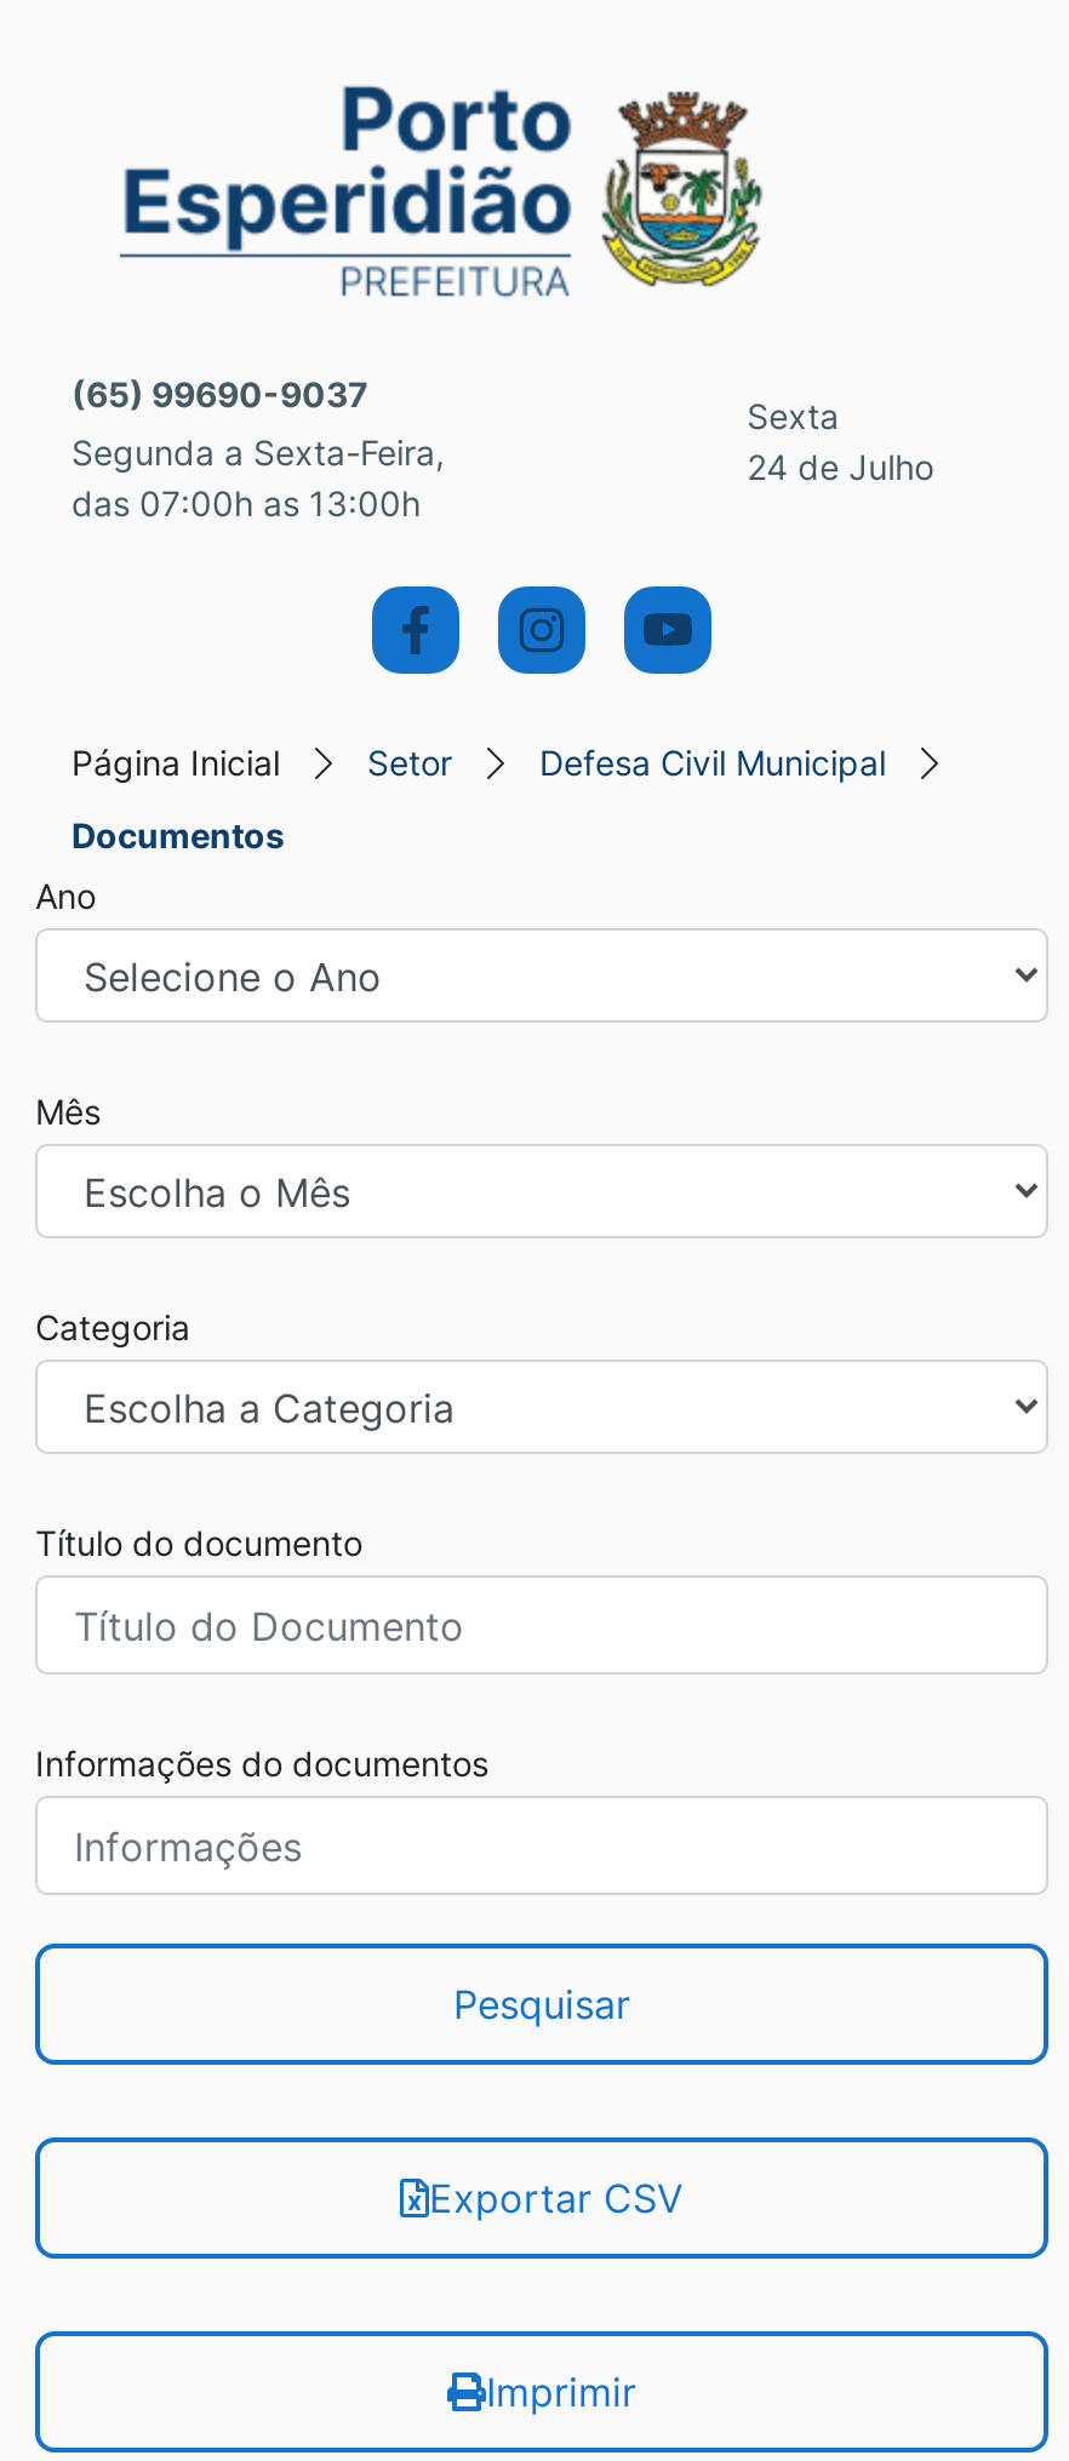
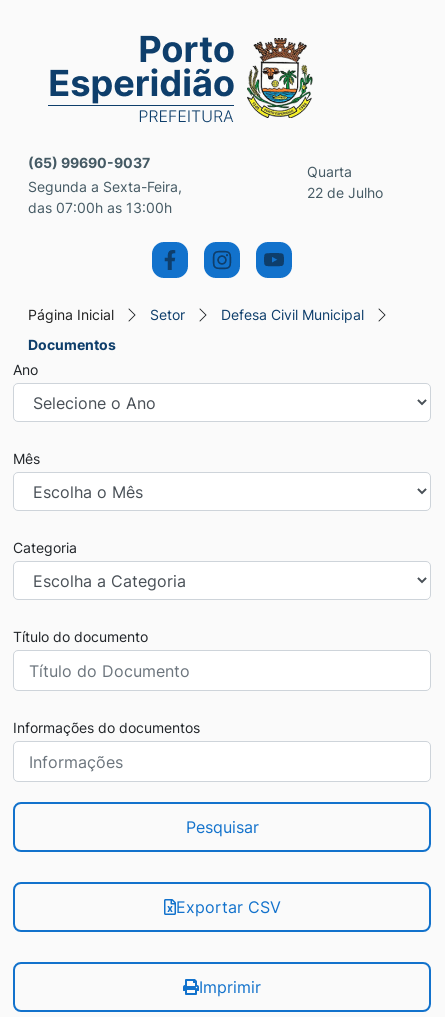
- Sexta
- 24 de Julho
+ Quarta
+ 22 de Julho
